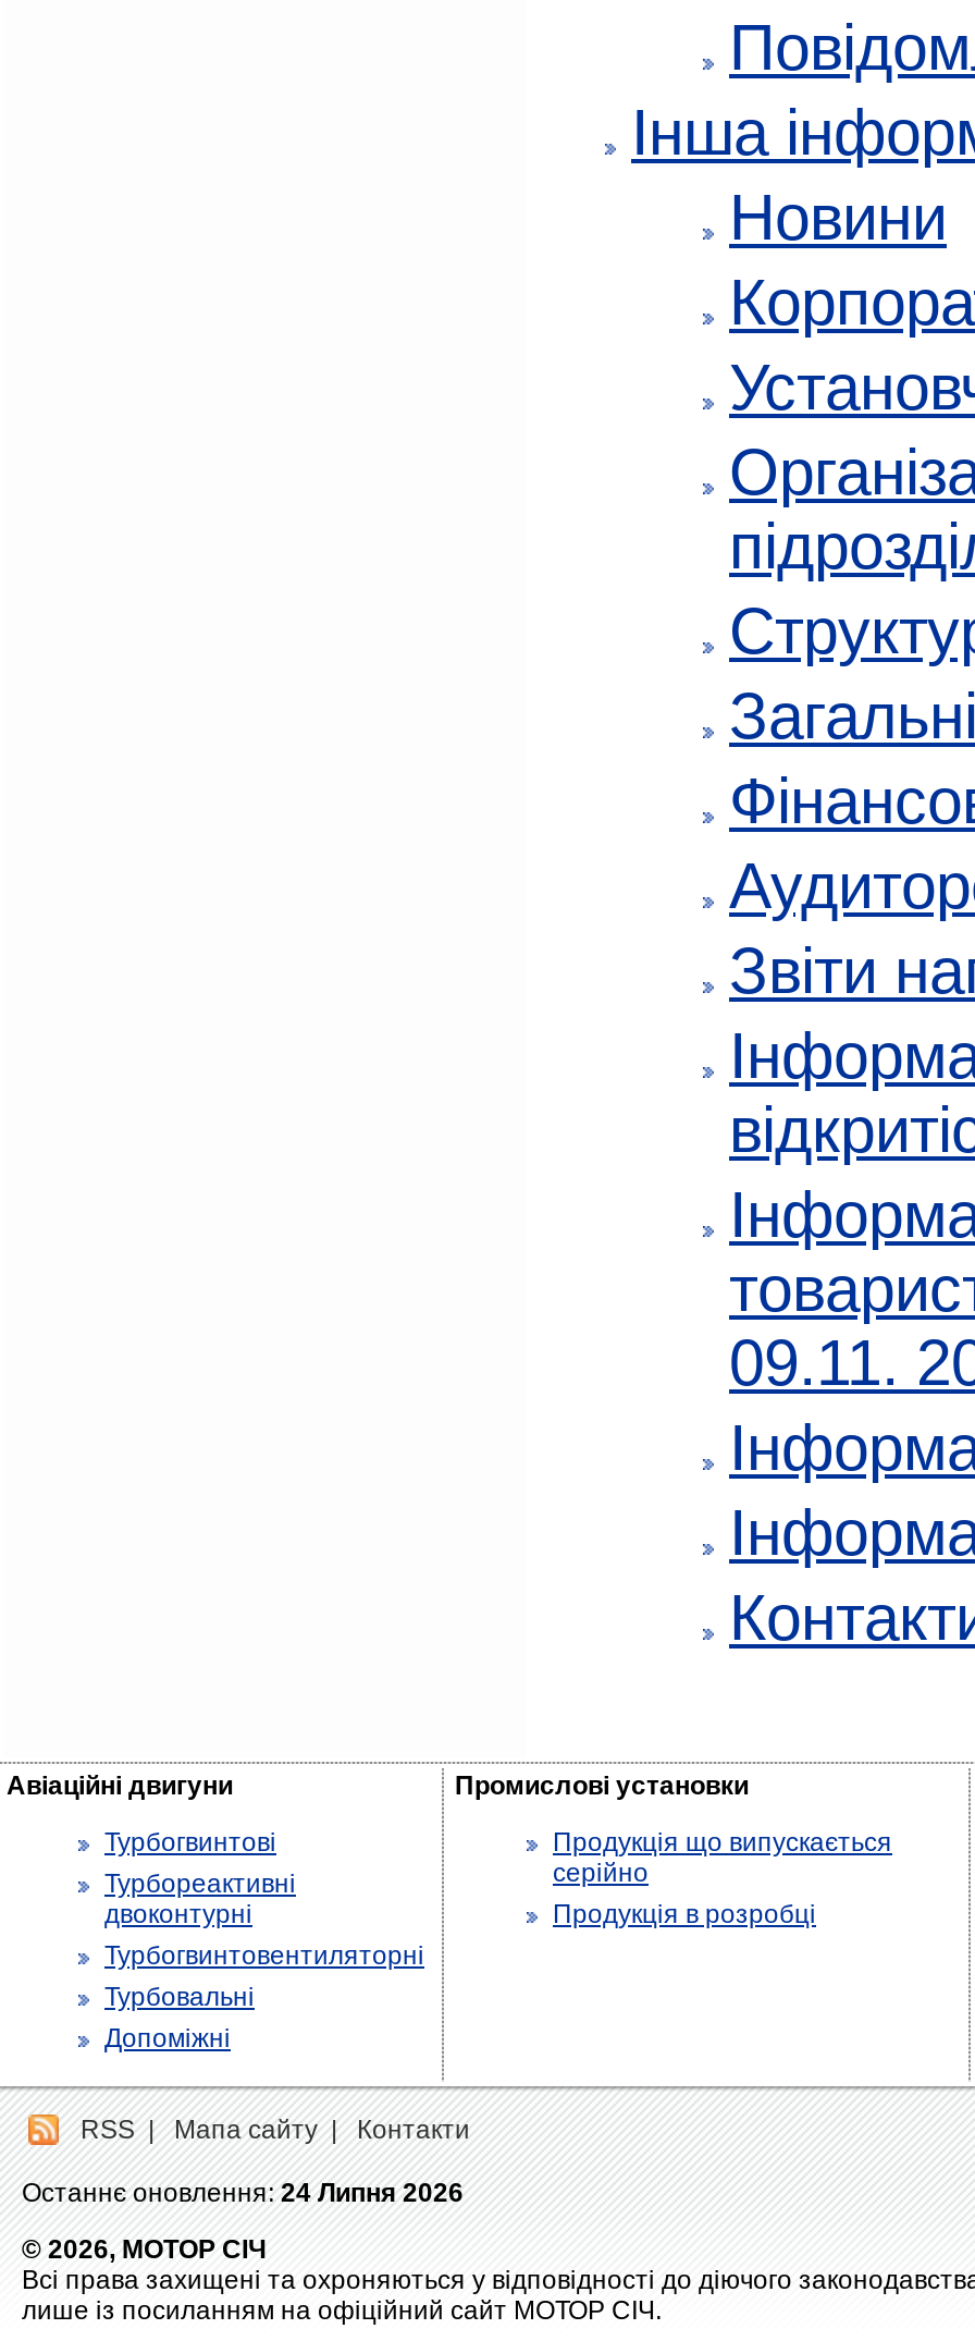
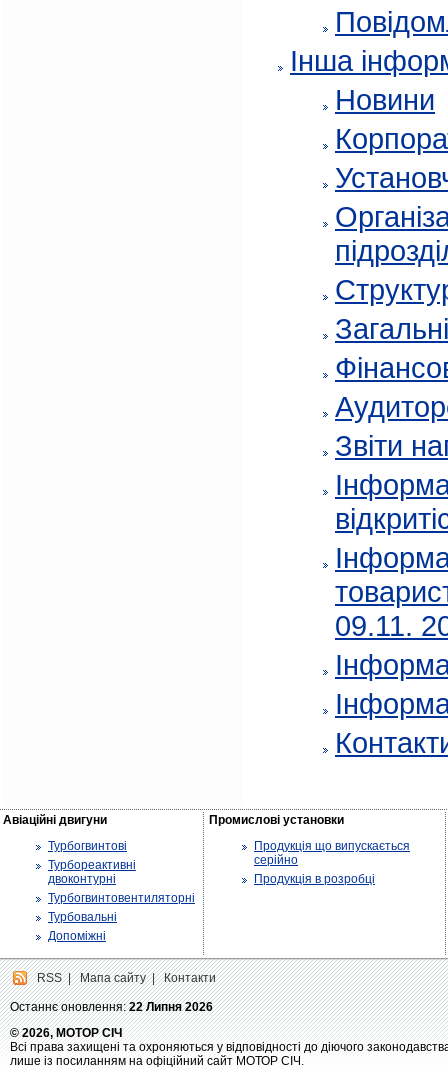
- Останнє оновлення: 24 Липня 2026
+ Останнє оновлення: 22 Липня 2026
